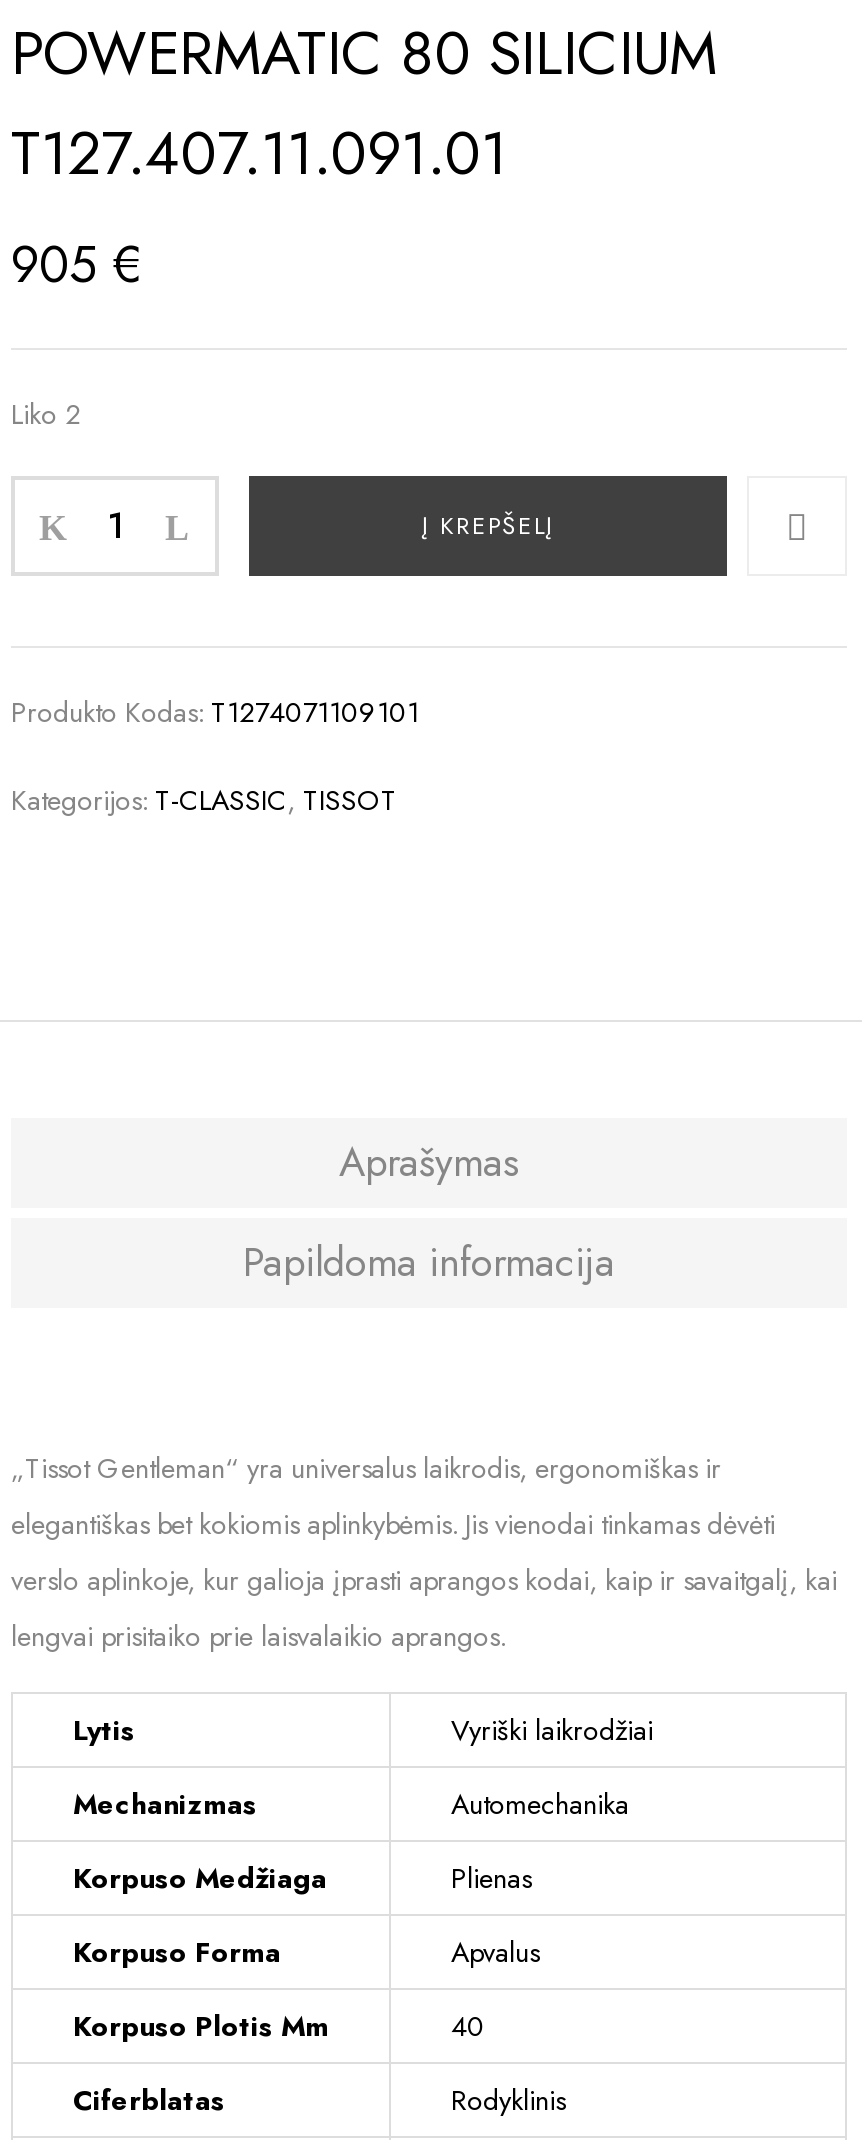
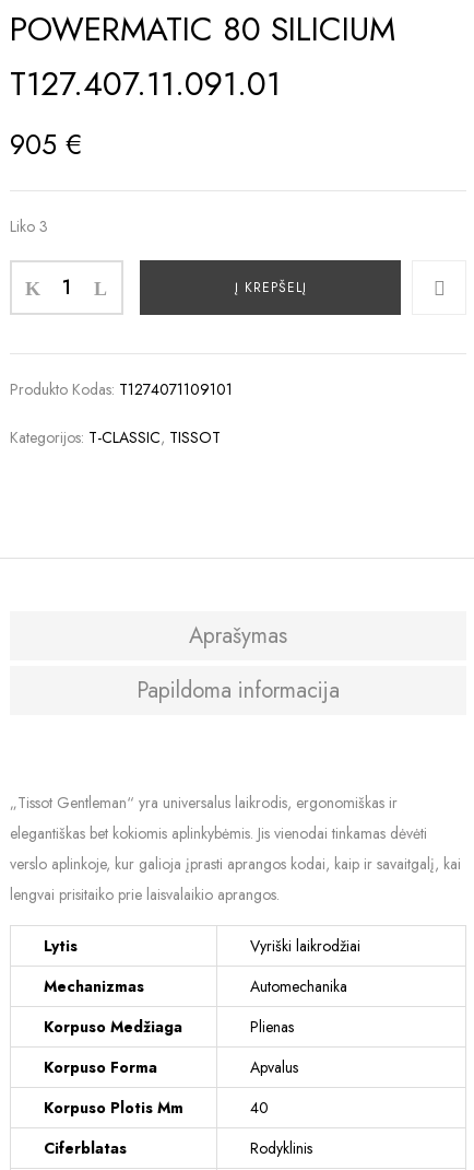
- Liko 2
+ Liko 3
